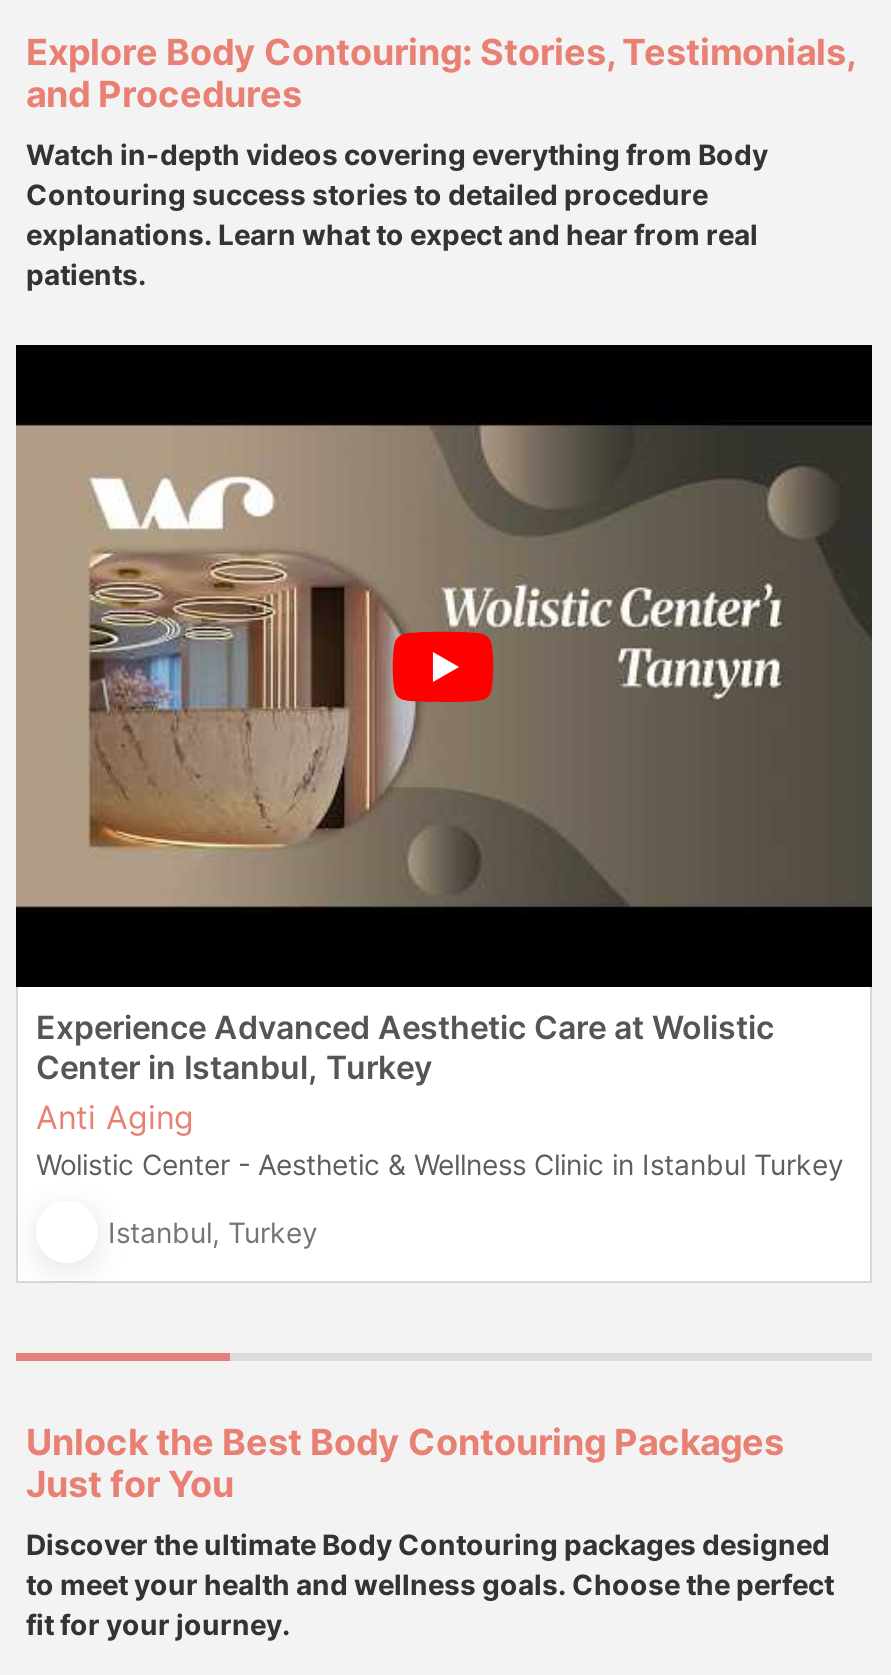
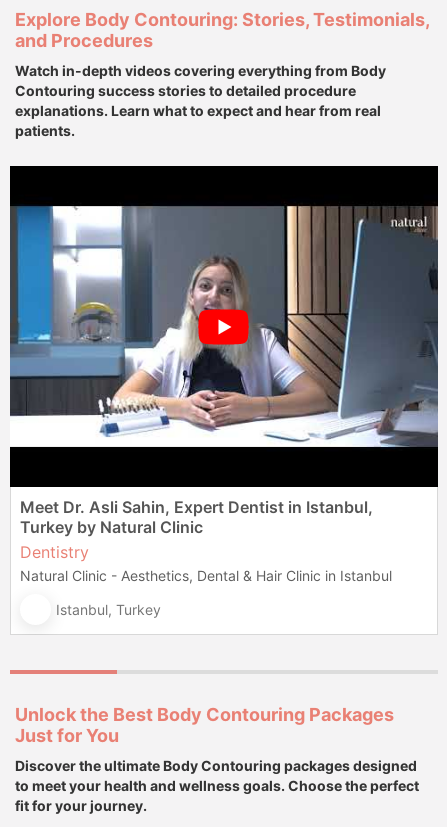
- [image]
+ [image]

- Experience Advanced Aesthetic Care at Wolistic
- Center in Istanbul, Turkey
- Anti Aging
- Wolistic Center - Aesthetic & Wellness Clinic in Istanbul Turkey
+ Meet Dr. Asli Sahin, Expert Dentist in Istanbul,
+ Turkey by Natural Clinic
+ Dentistry
+ Natural Clinic - Aesthetics, Dental & Hair Clinic in Istanbul
